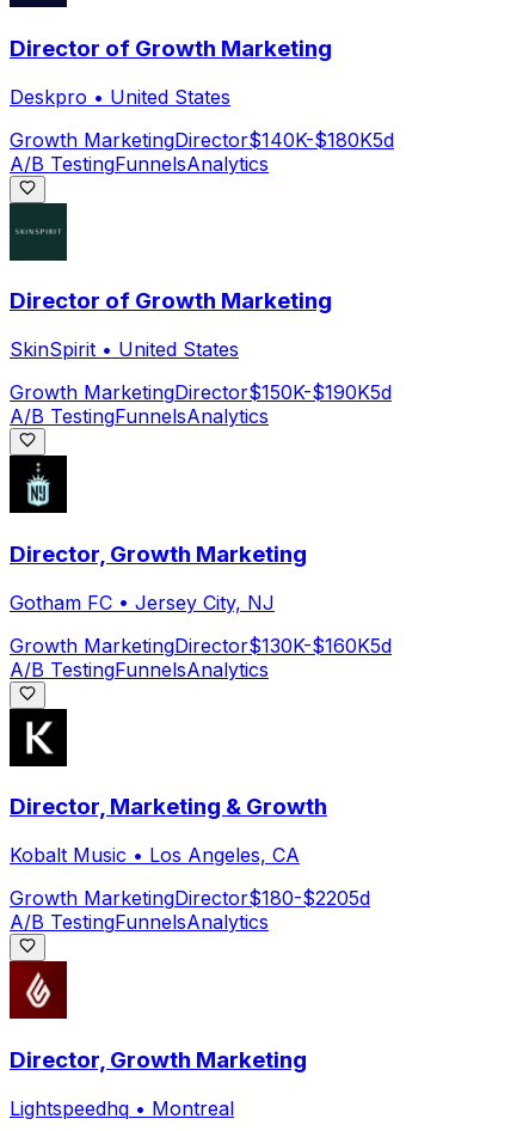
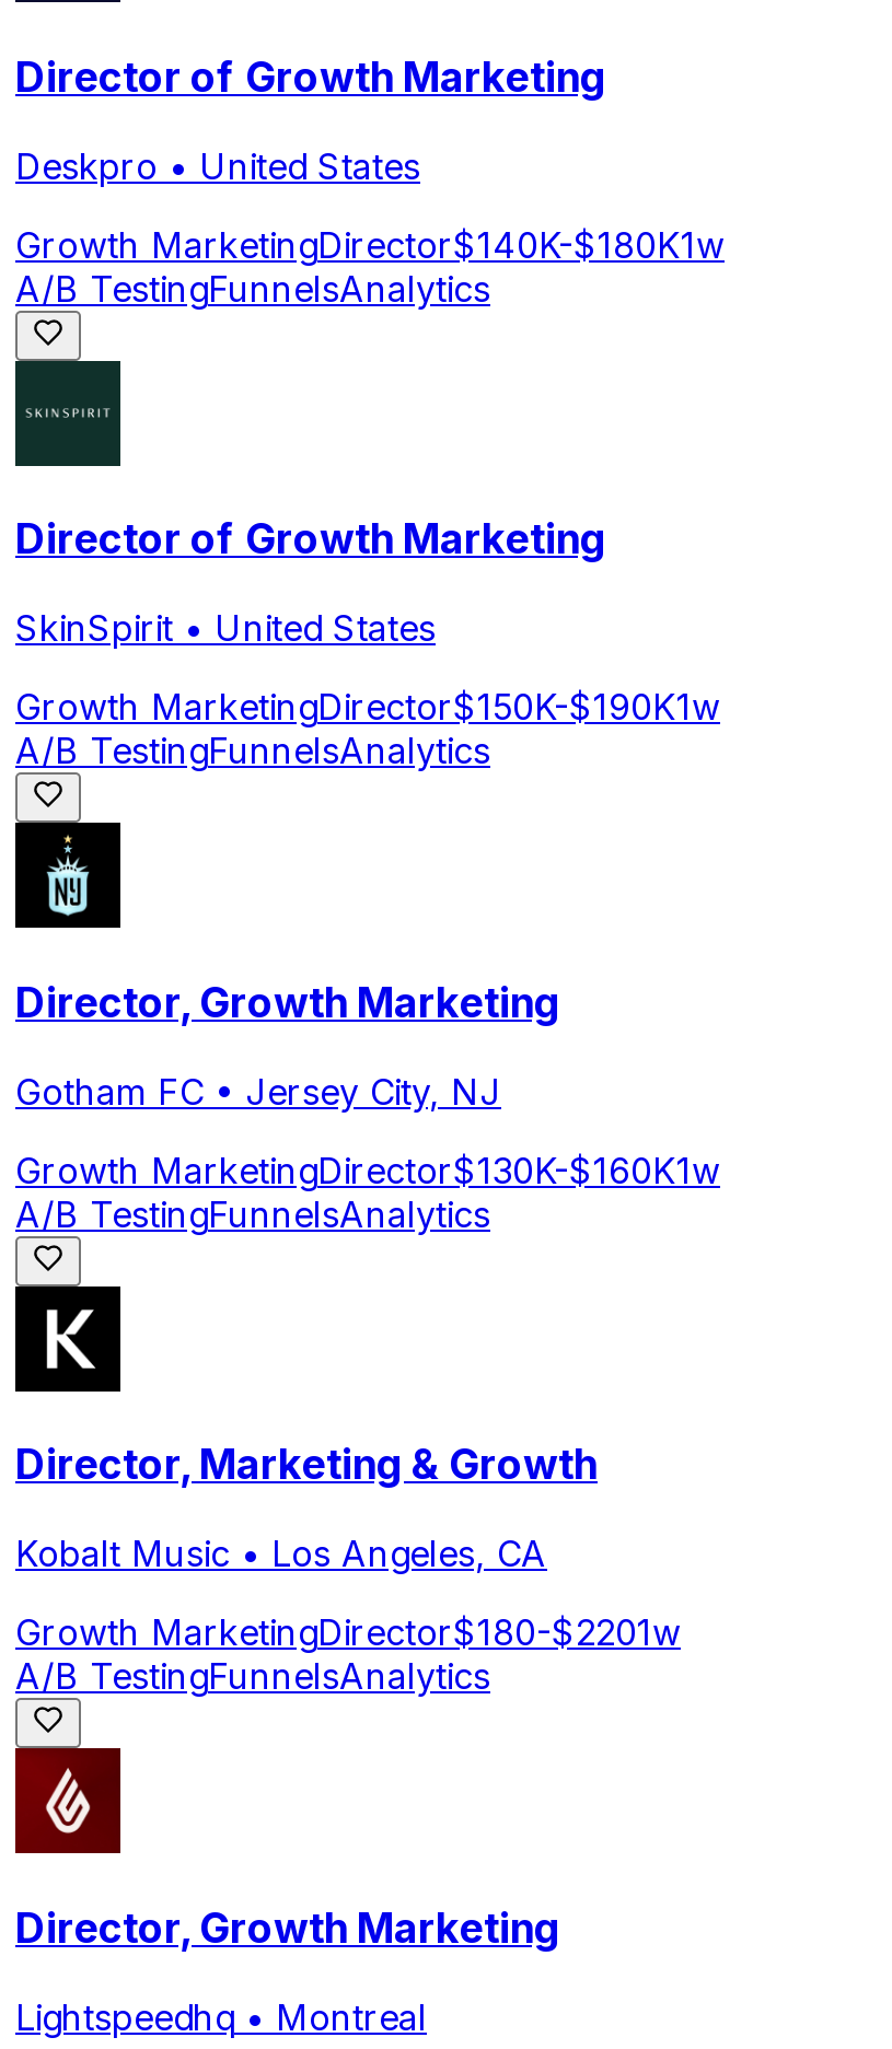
- Growth MarketingDirector$140K-$180K5d
+ Growth MarketingDirector$140K-$180K1w

- Growth MarketingDirector$150K-$190K5d
+ Growth MarketingDirector$150K-$190K1w

- Growth MarketingDirector$130K-$160K5d
+ Growth MarketingDirector$130K-$160K1w

- Growth MarketingDirector$180-$2205d
+ Growth MarketingDirector$180-$2201w
